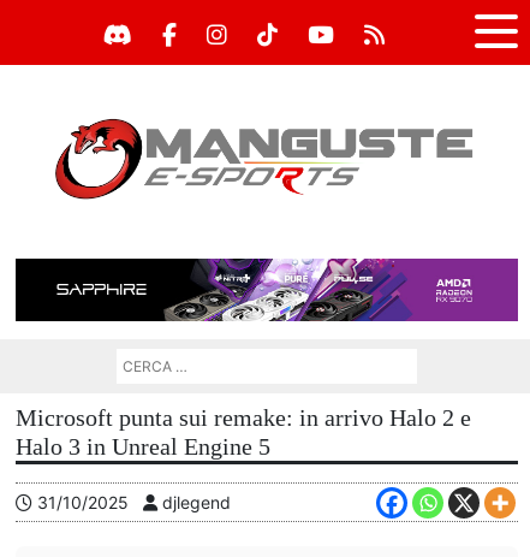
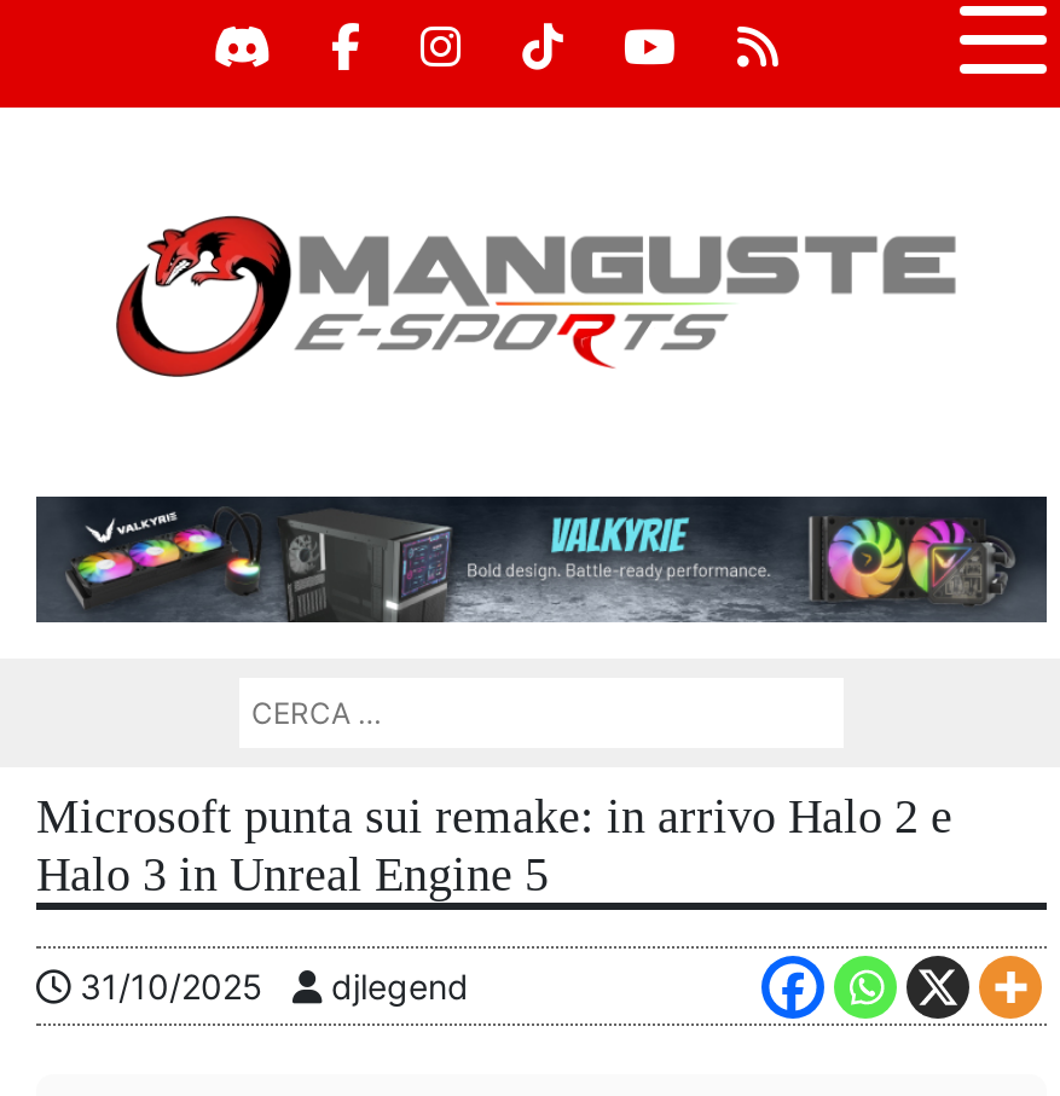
- [image]
+ [image]
